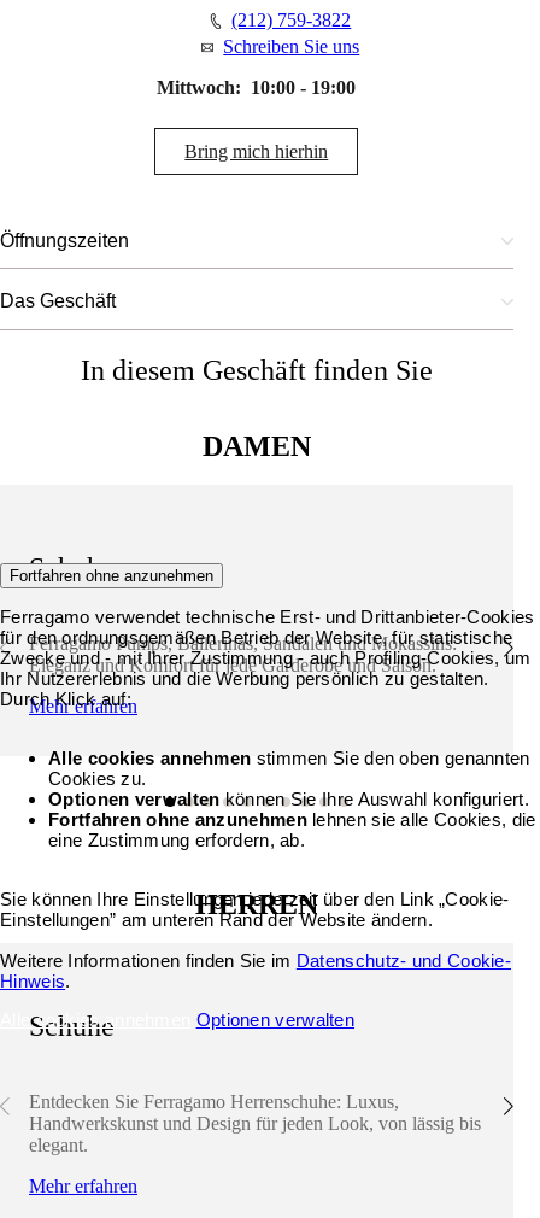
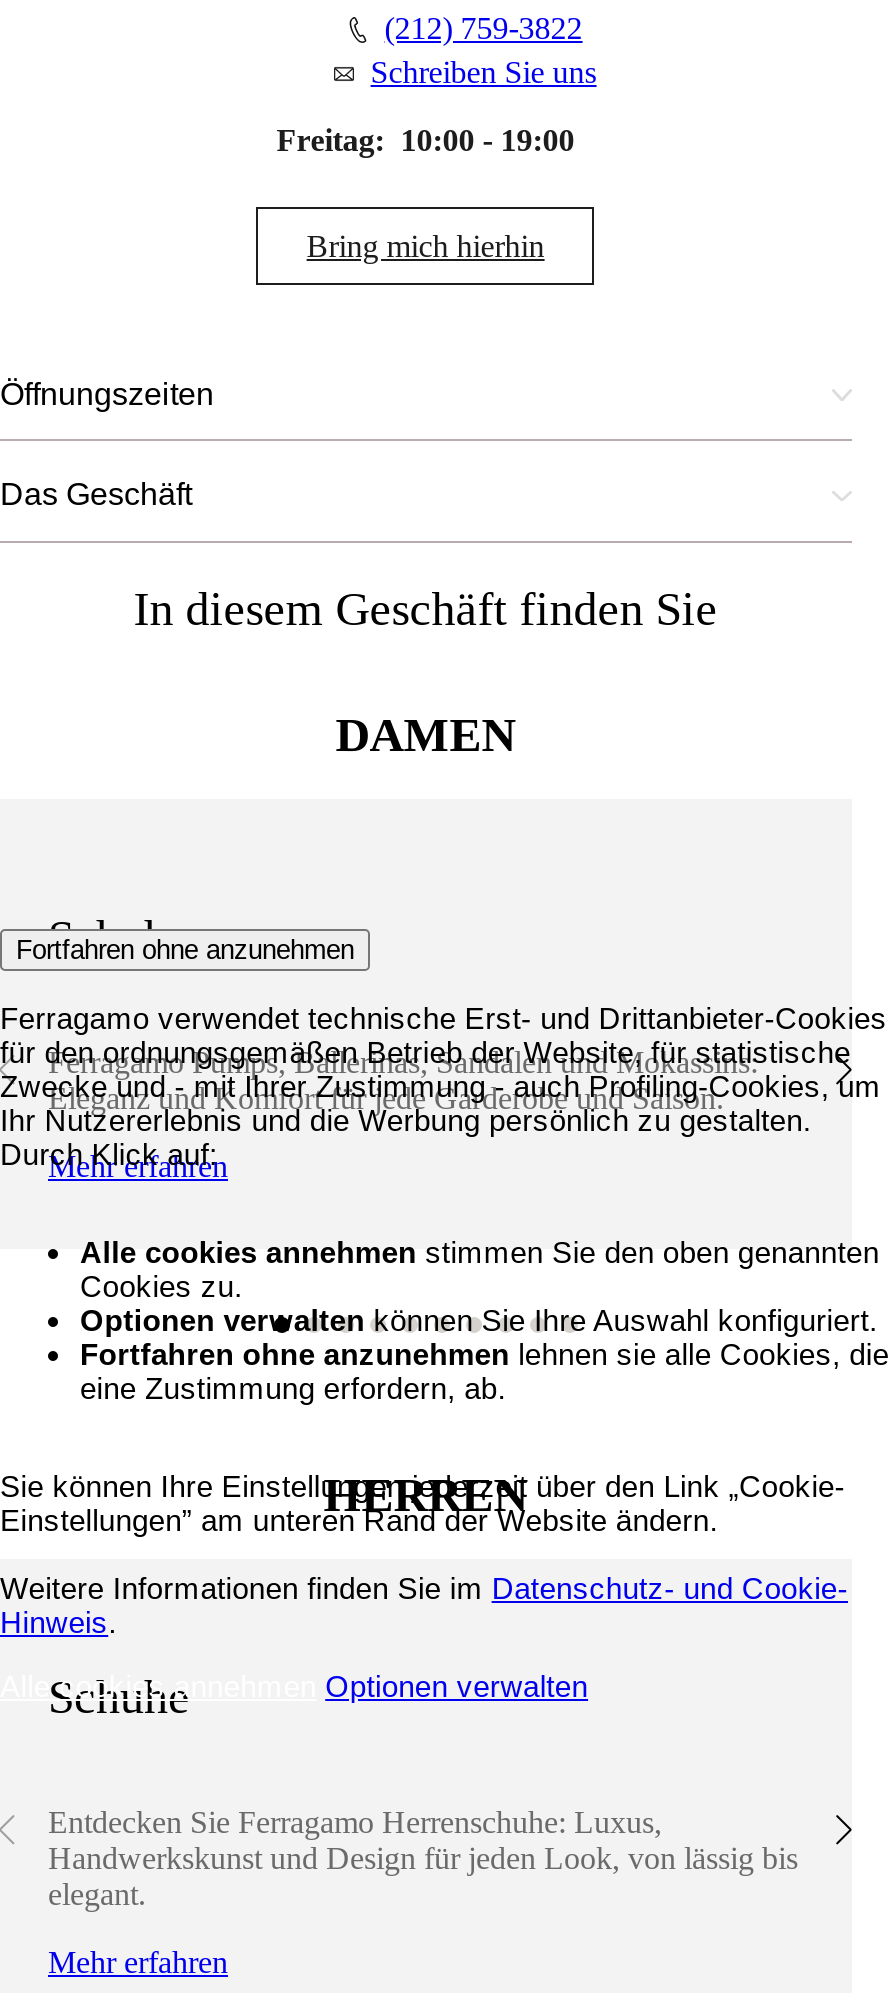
- Mittwoch: 10:00 - 19:00
+ Freitag: 10:00 - 19:00
